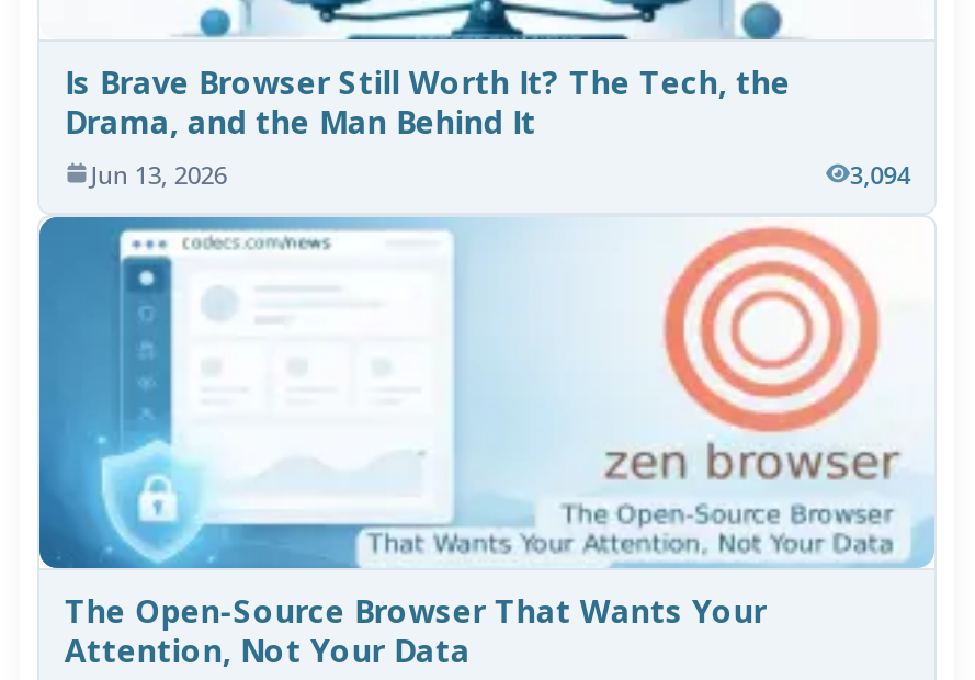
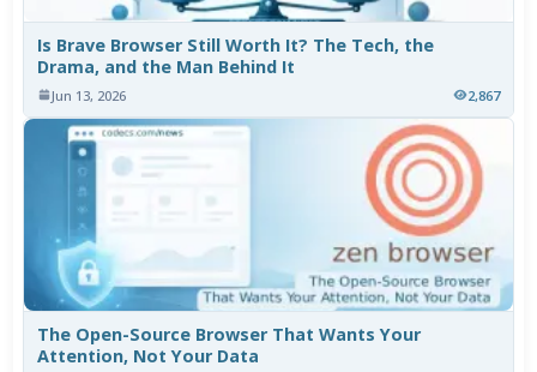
- 3,094
+ 2,867
